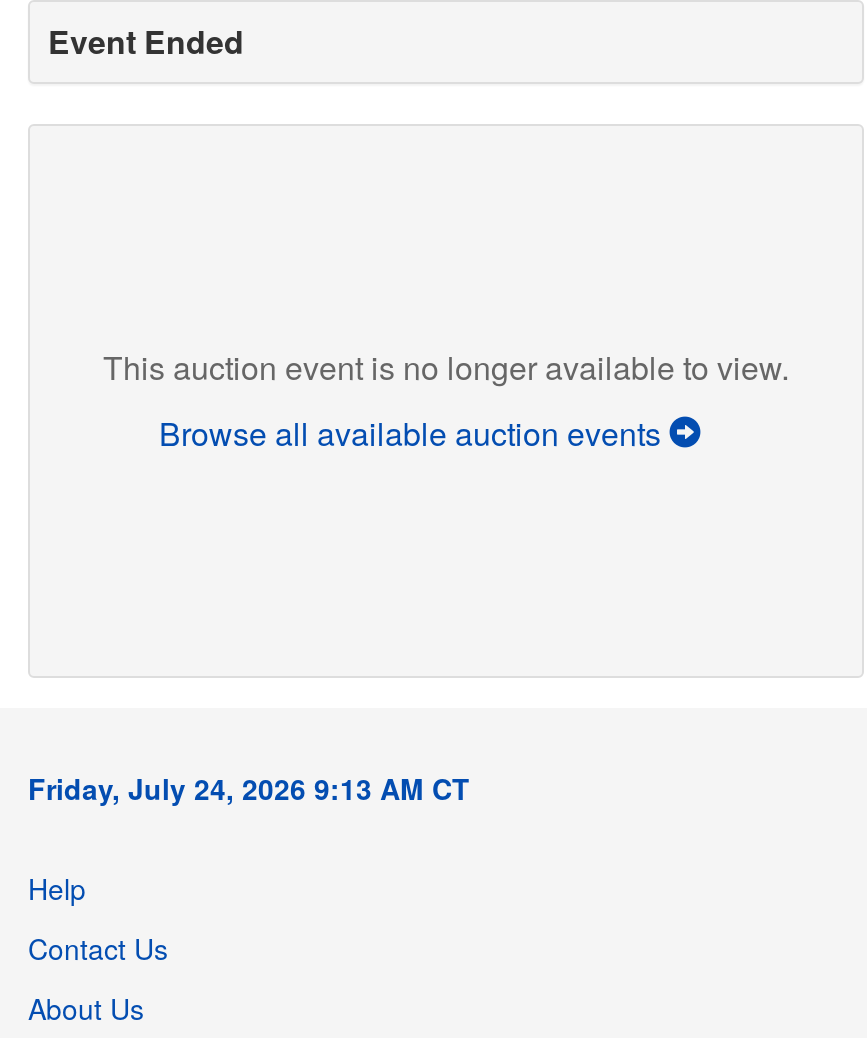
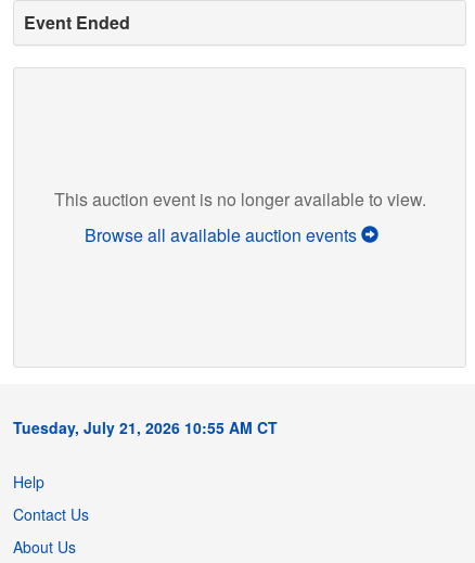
- Friday, July 24, 2026 9:13 AM CT
+ Tuesday, July 21, 2026 10:55 AM CT
